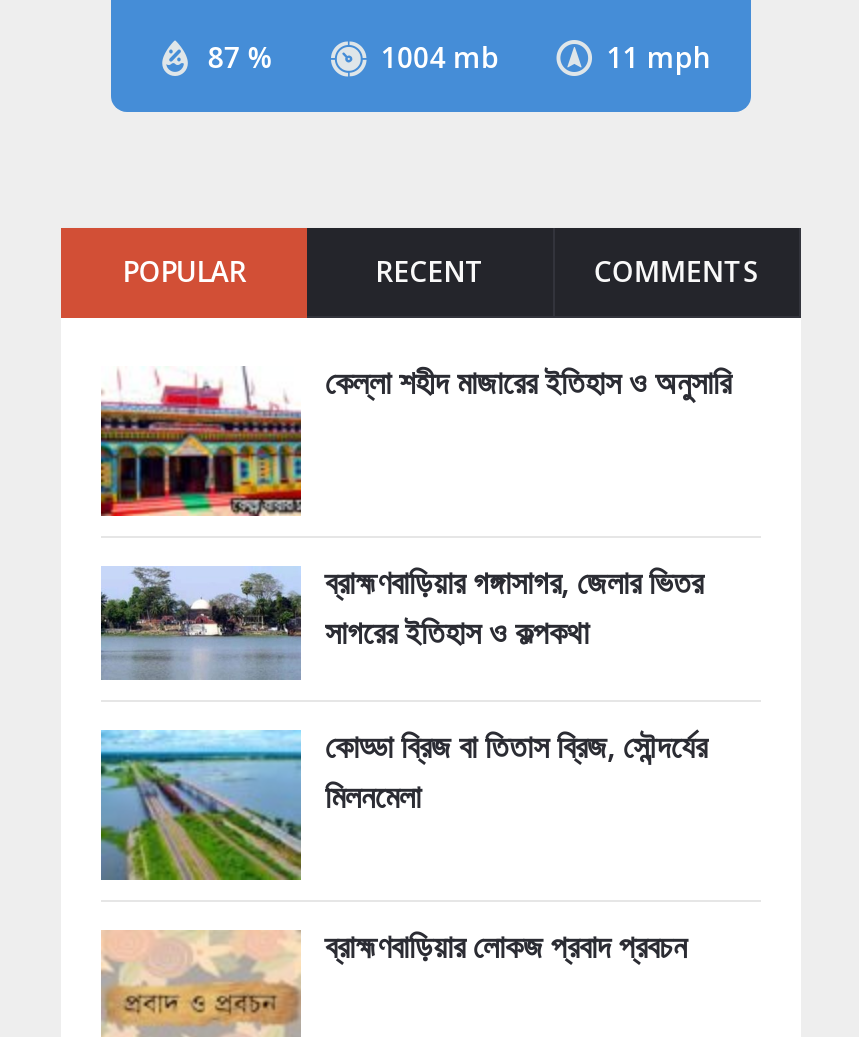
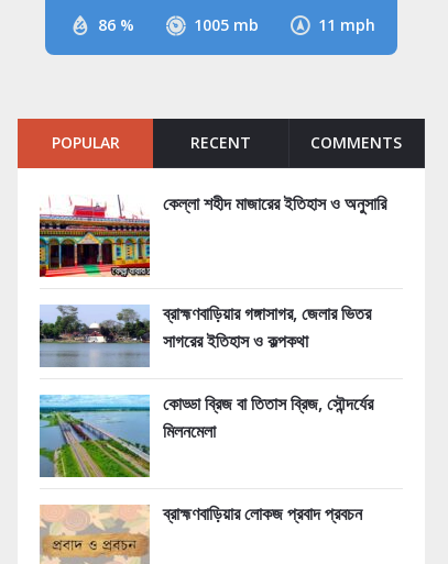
- 87 %
+ 86 %

- 1004 mb
+ 1005 mb
